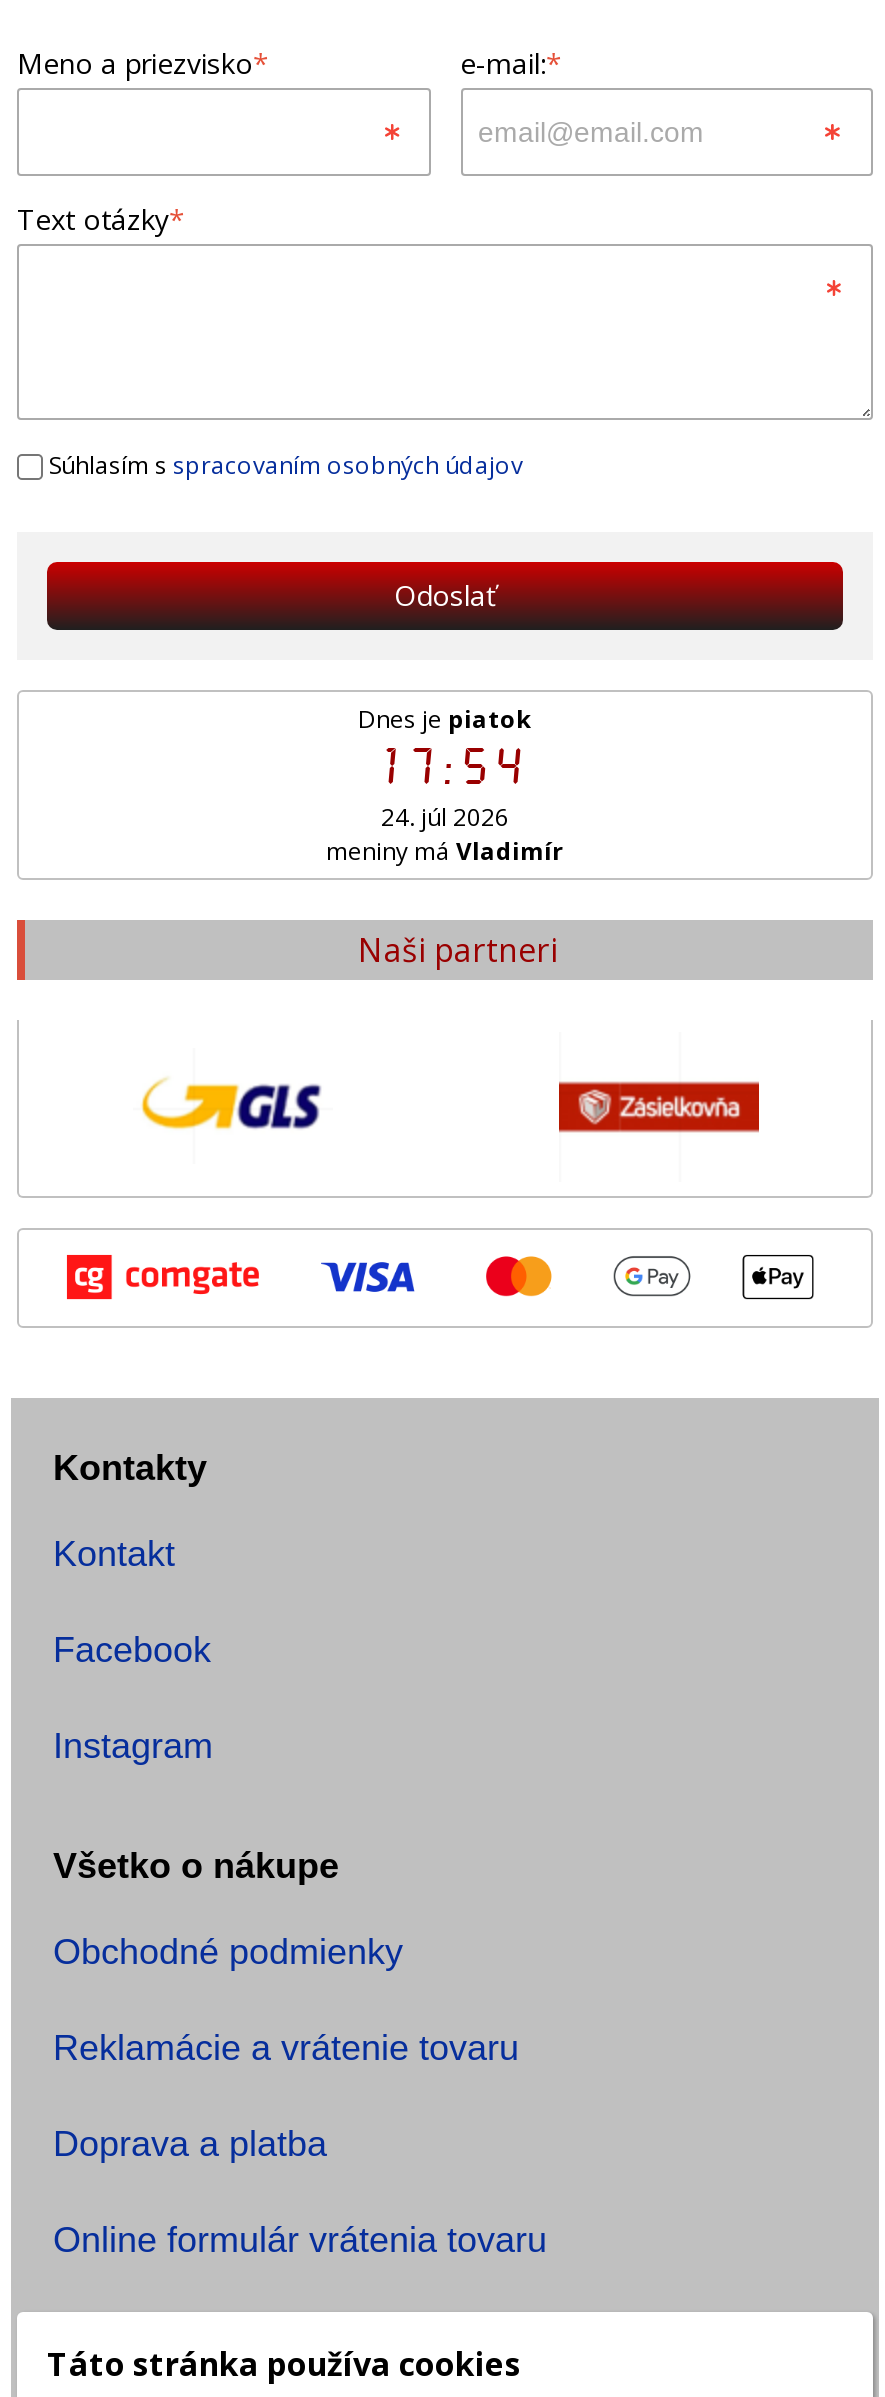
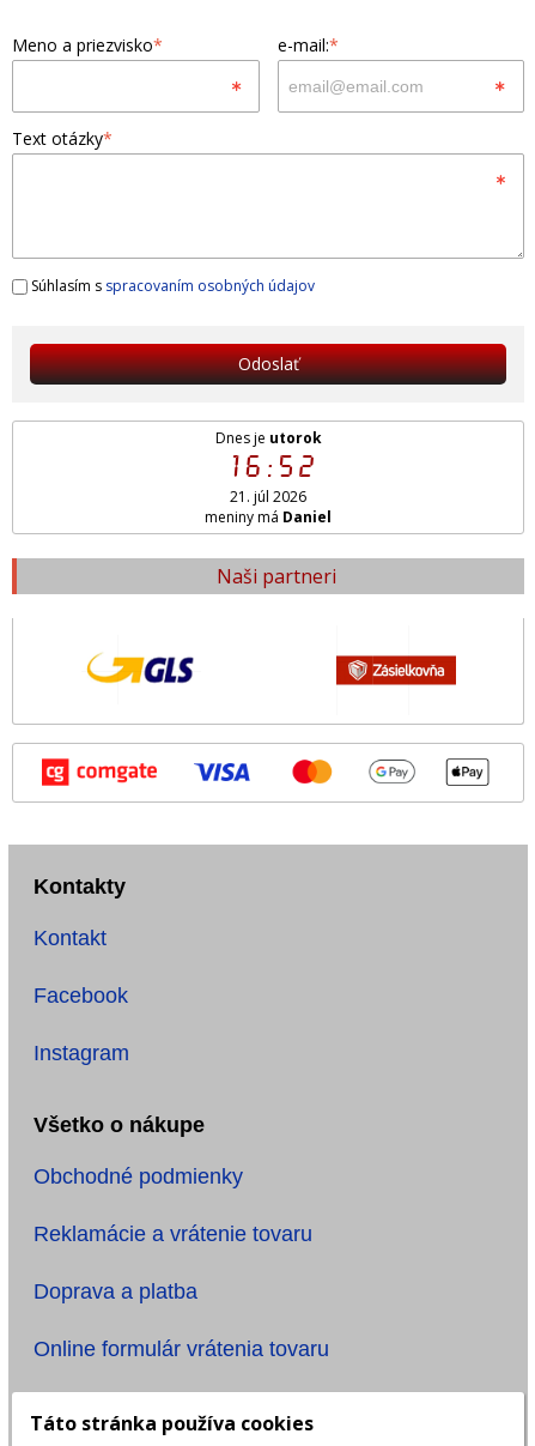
- Dnes je piatok
+ Dnes je utorok

- 17:54
+ 16:52

- 24. júl 2026
+ 21. júl 2026

- meniny má Vladimír
+ meniny má Daniel
